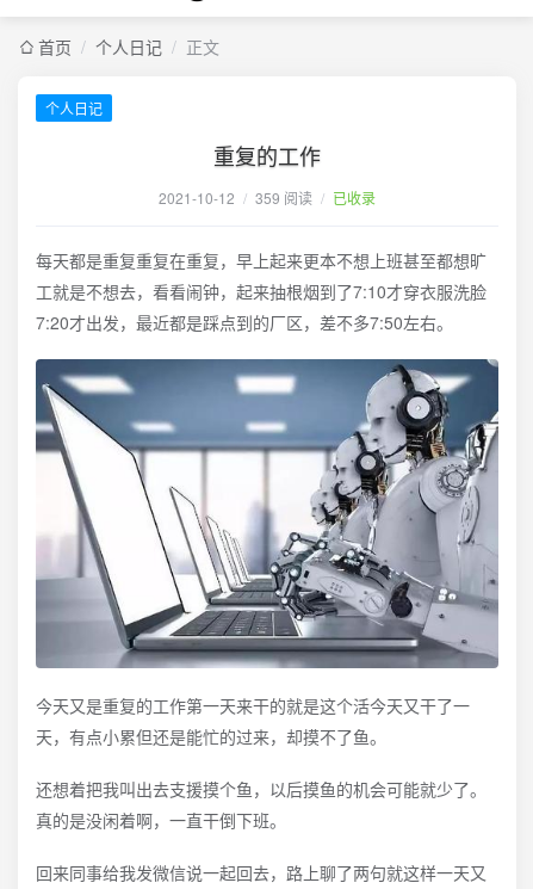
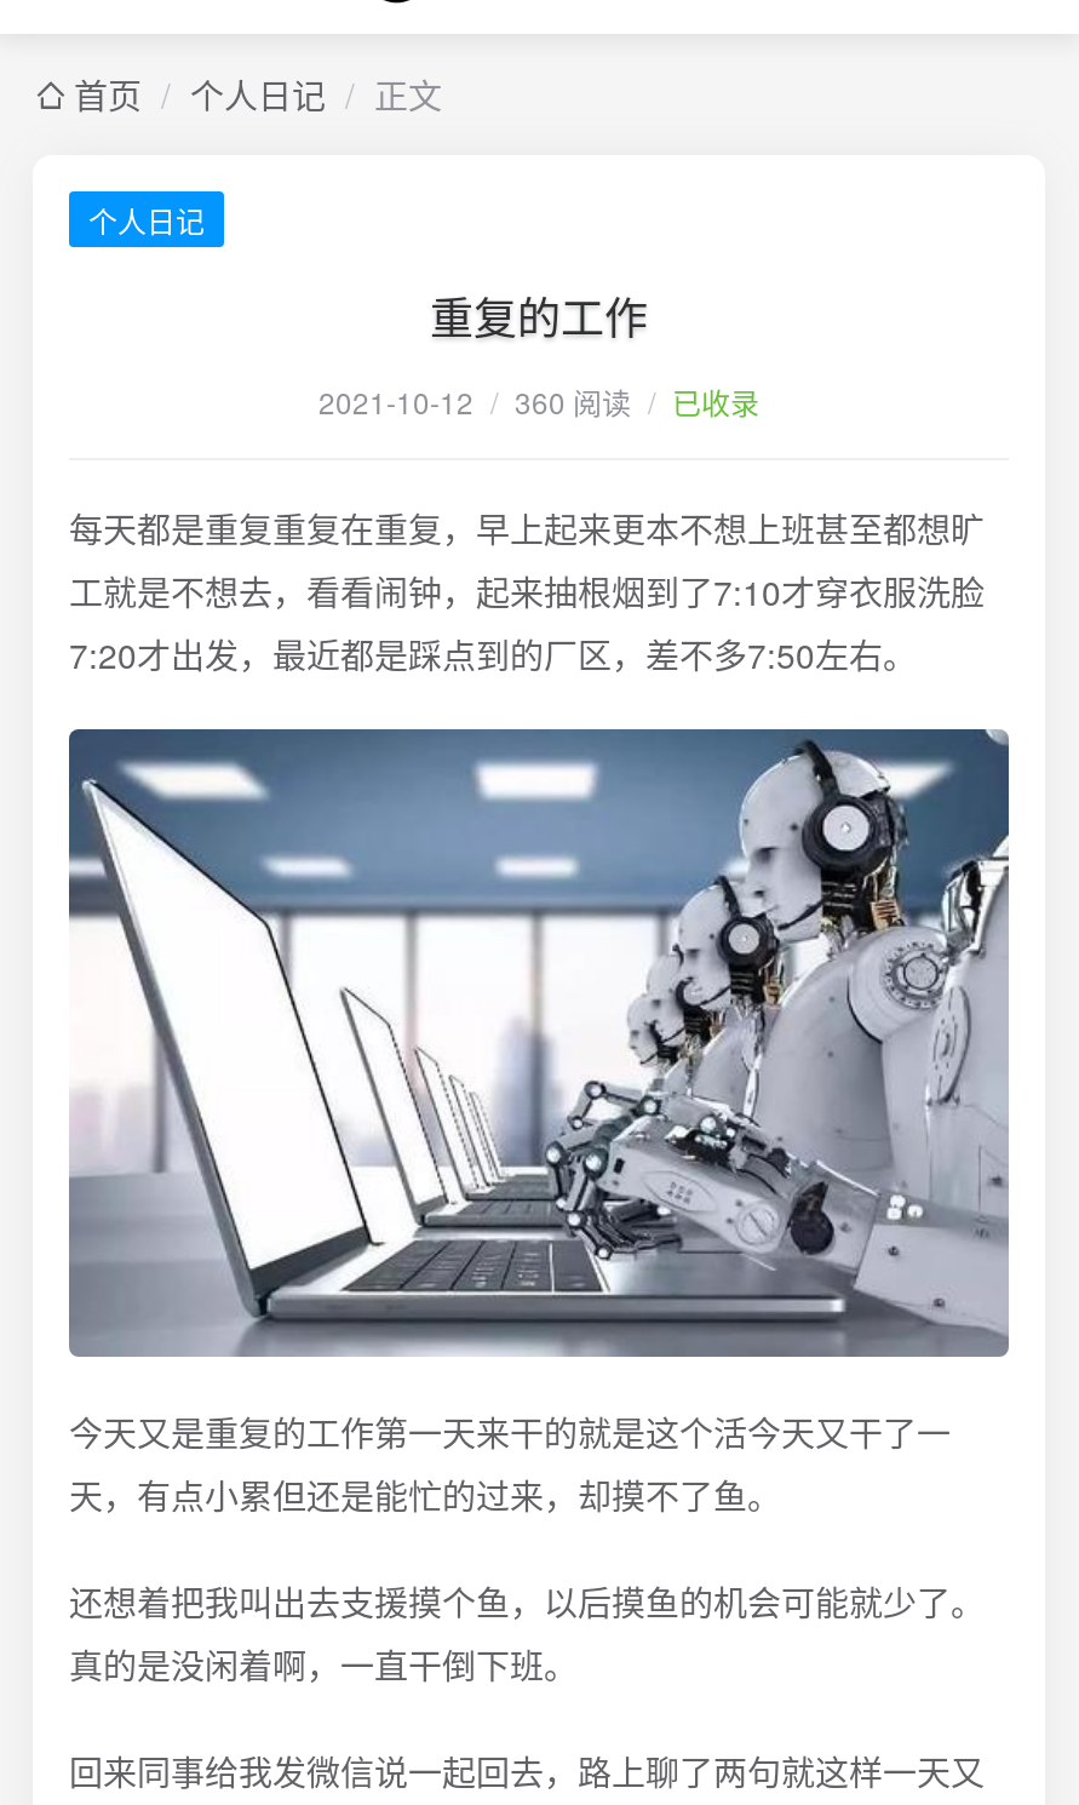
- 2021-10-12 / 359 阅读 / 已收录
+ 2021-10-12 / 360 阅读 / 已收录
